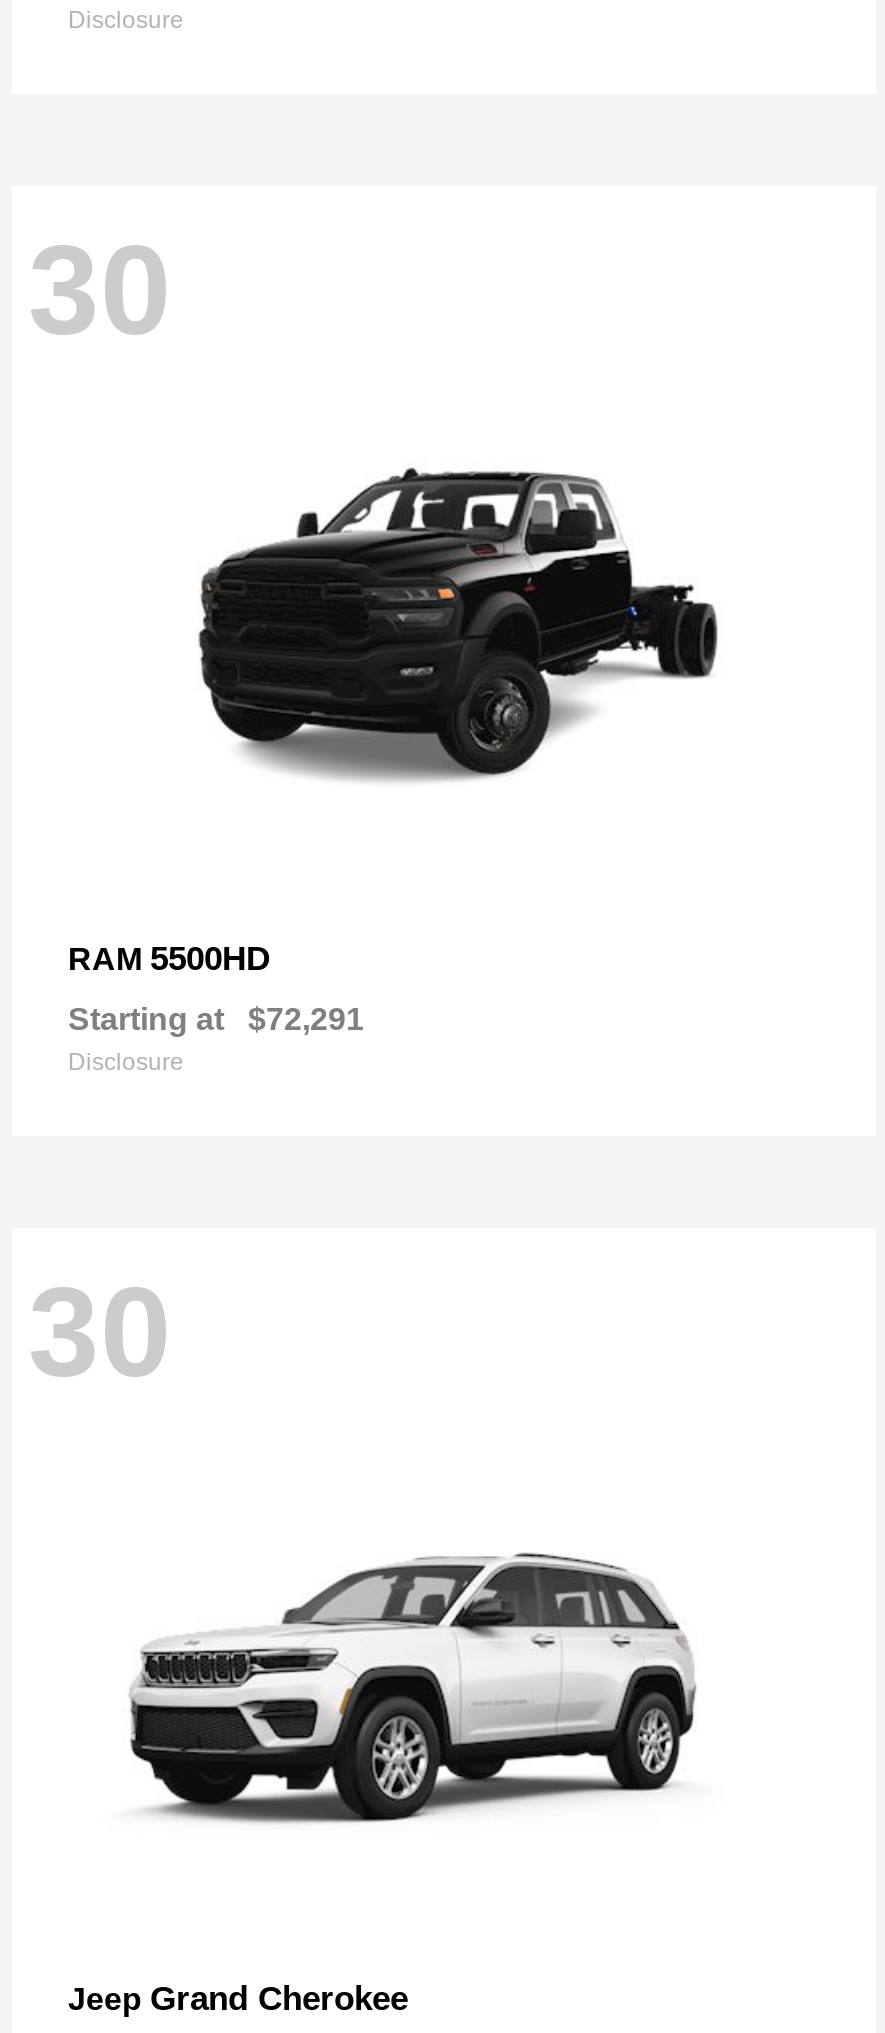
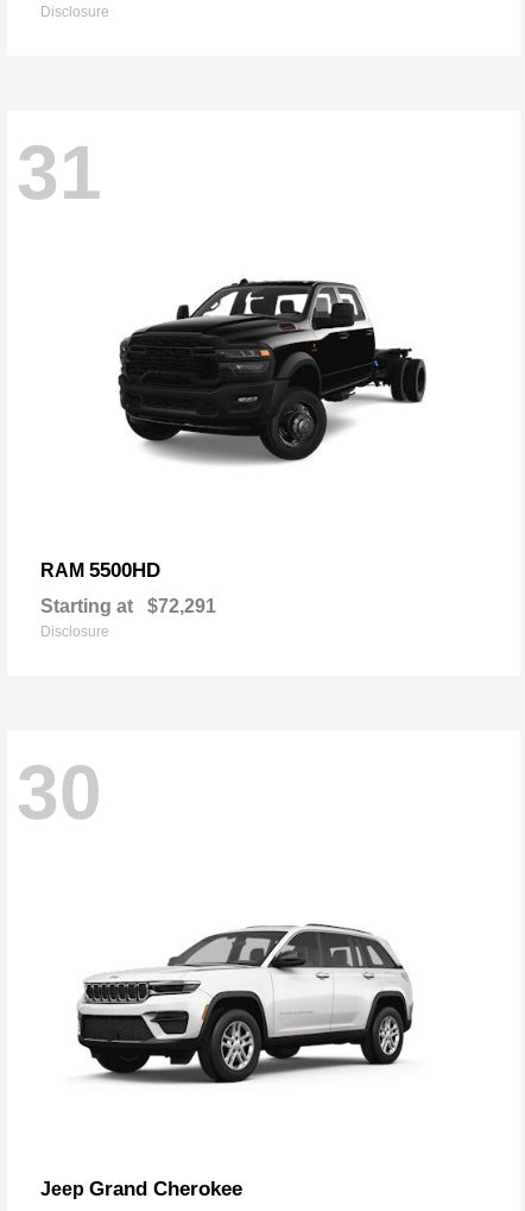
- 30
+ 31
